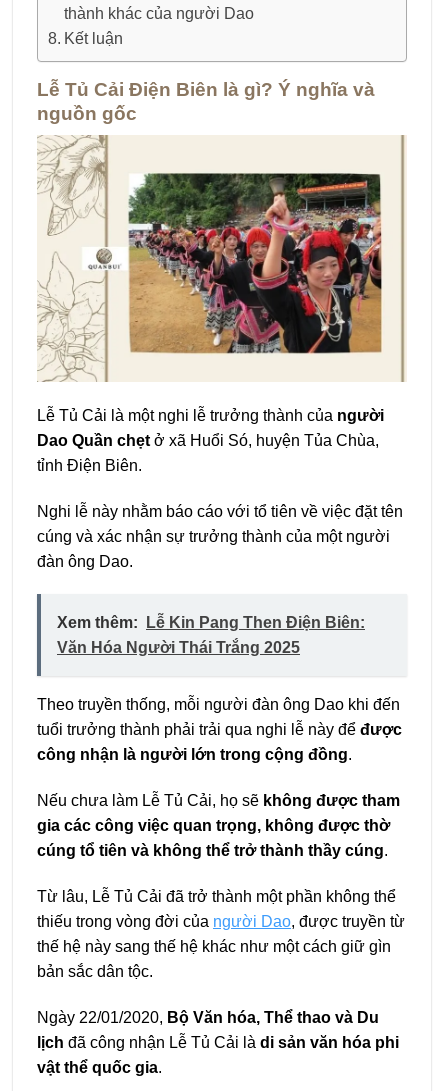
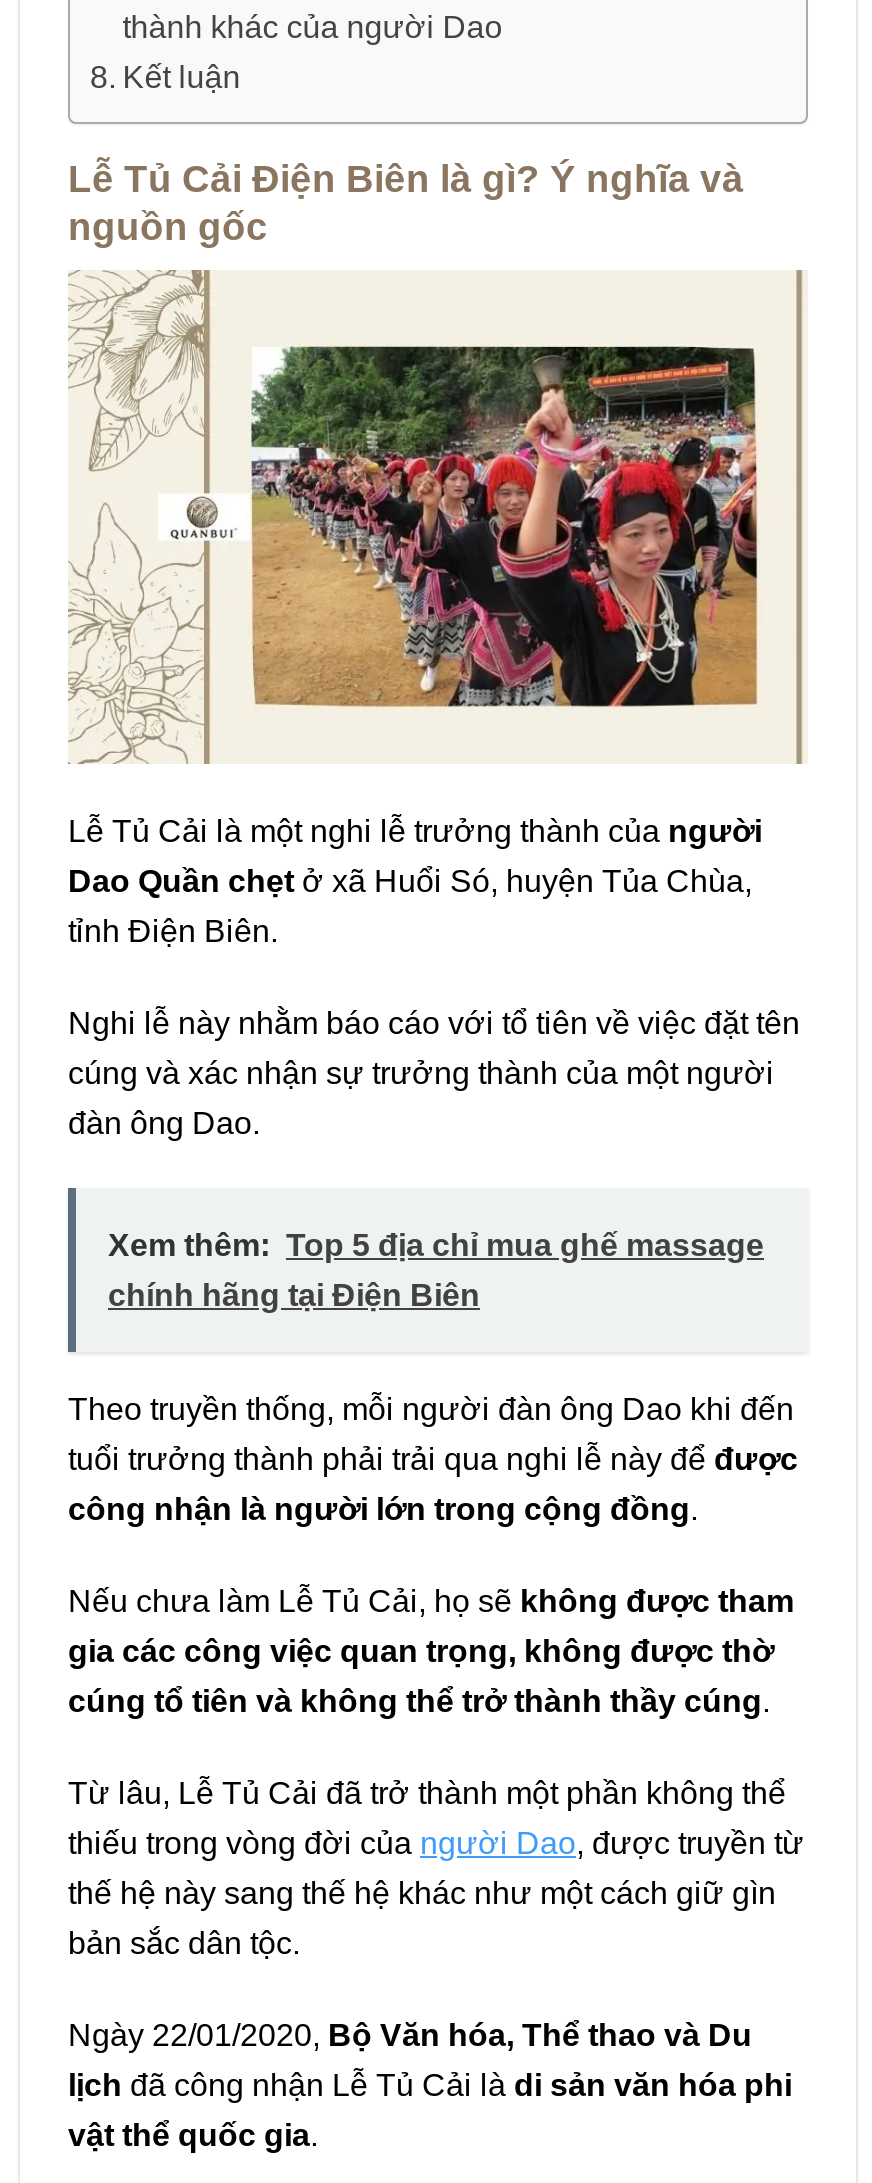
- Xem thêm: Lễ Kin Pang Then Điện Biên:
+ Xem thêm: Top 5 địa chỉ mua ghế massage

- Văn Hóa Người Thái Trắng 2025
+ chính hãng tại Điện Biên
